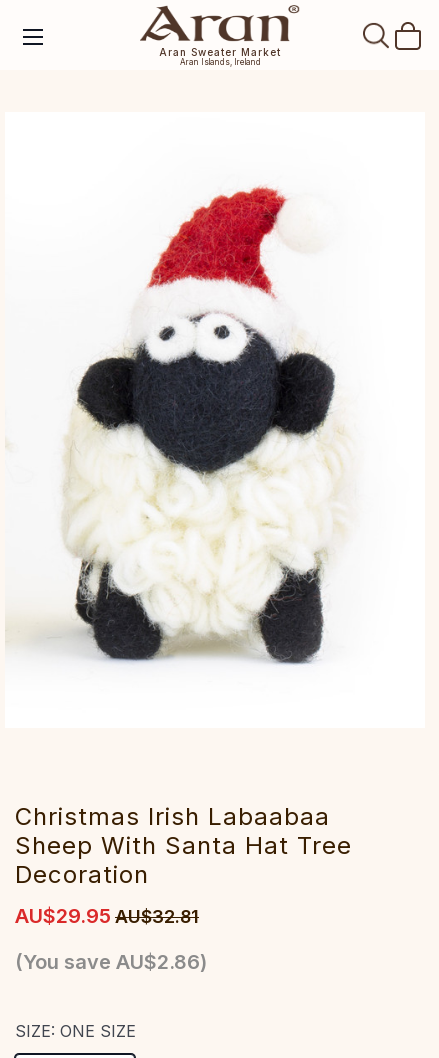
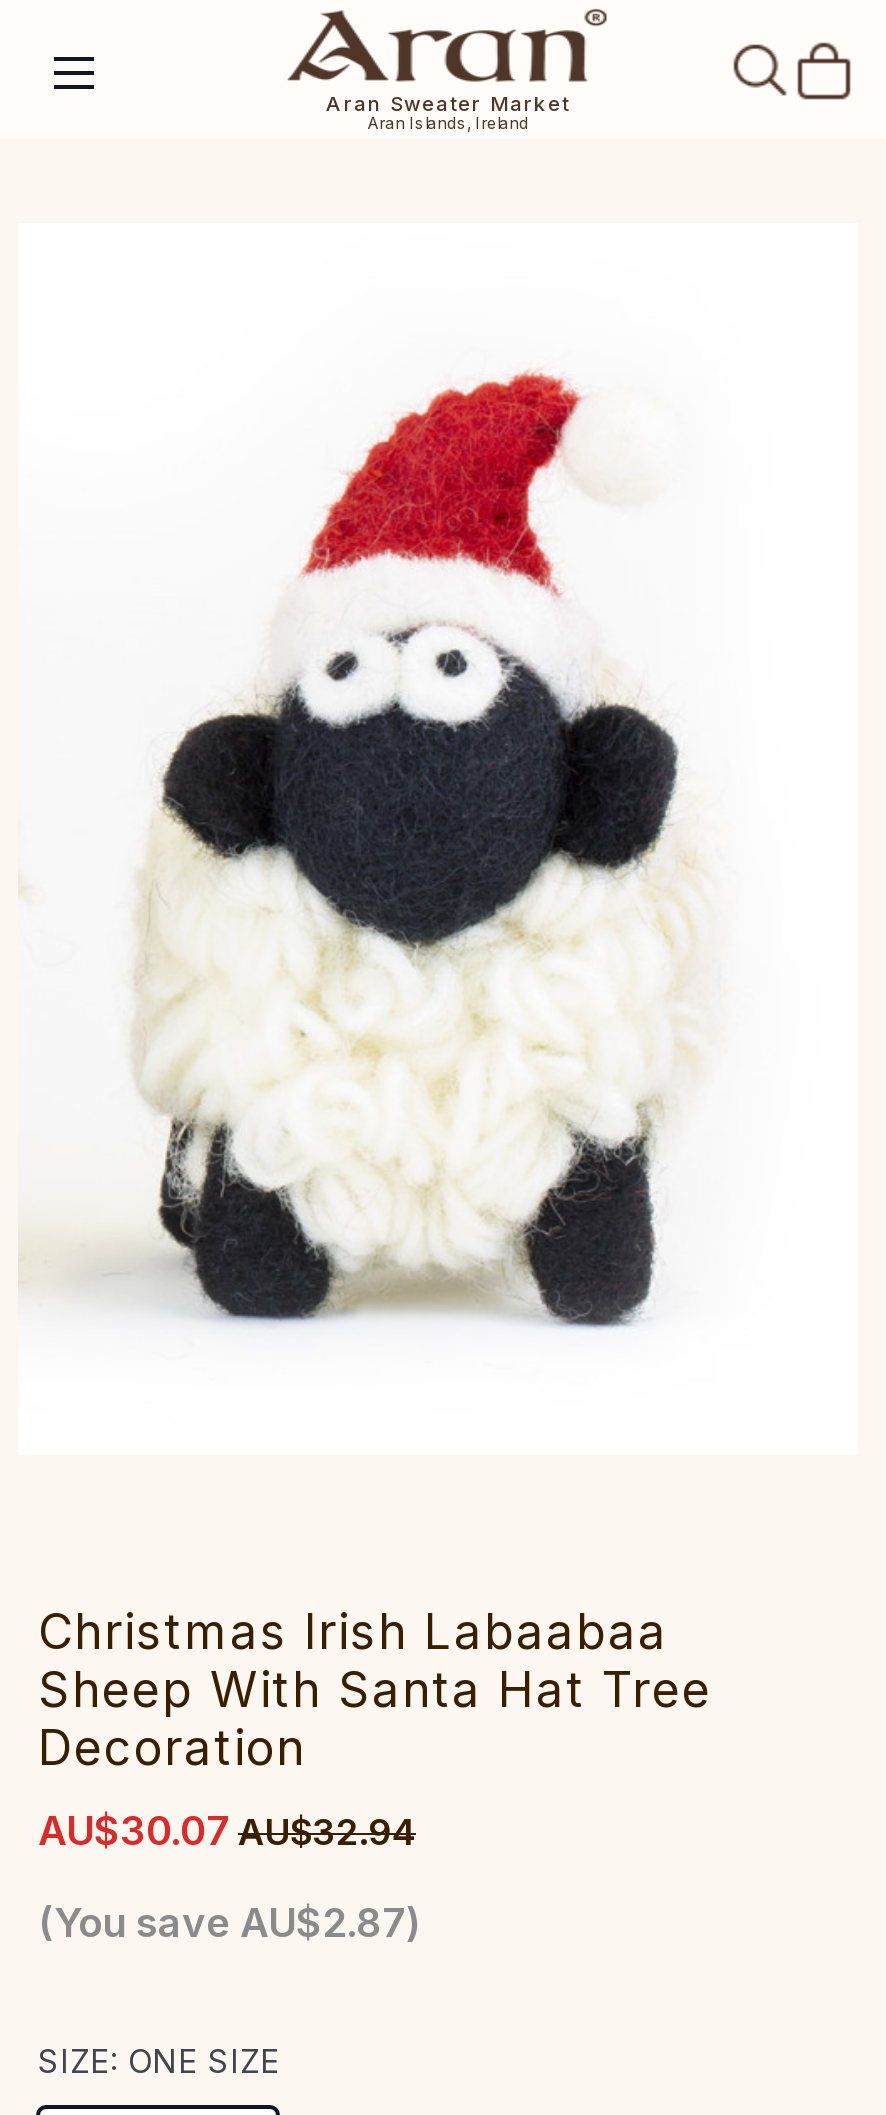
- AU$29.95 AU$32.81
+ AU$30.07 AU$32.94

- (You save AU$2.86)
+ (You save AU$2.87)
